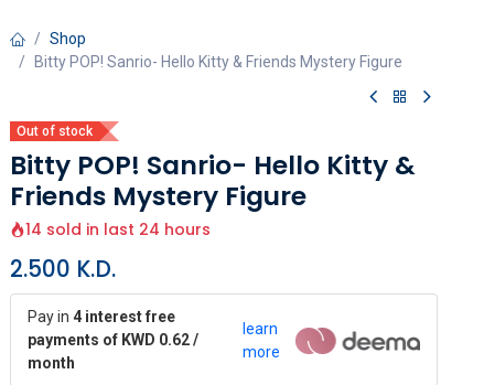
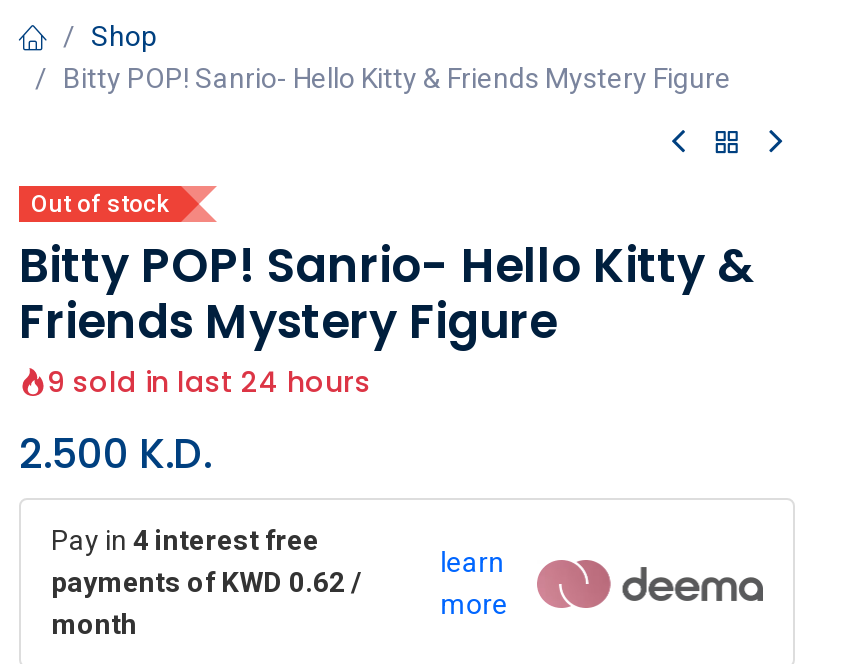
- 14 sold in last 24 hours
+ 9 sold in last 24 hours
